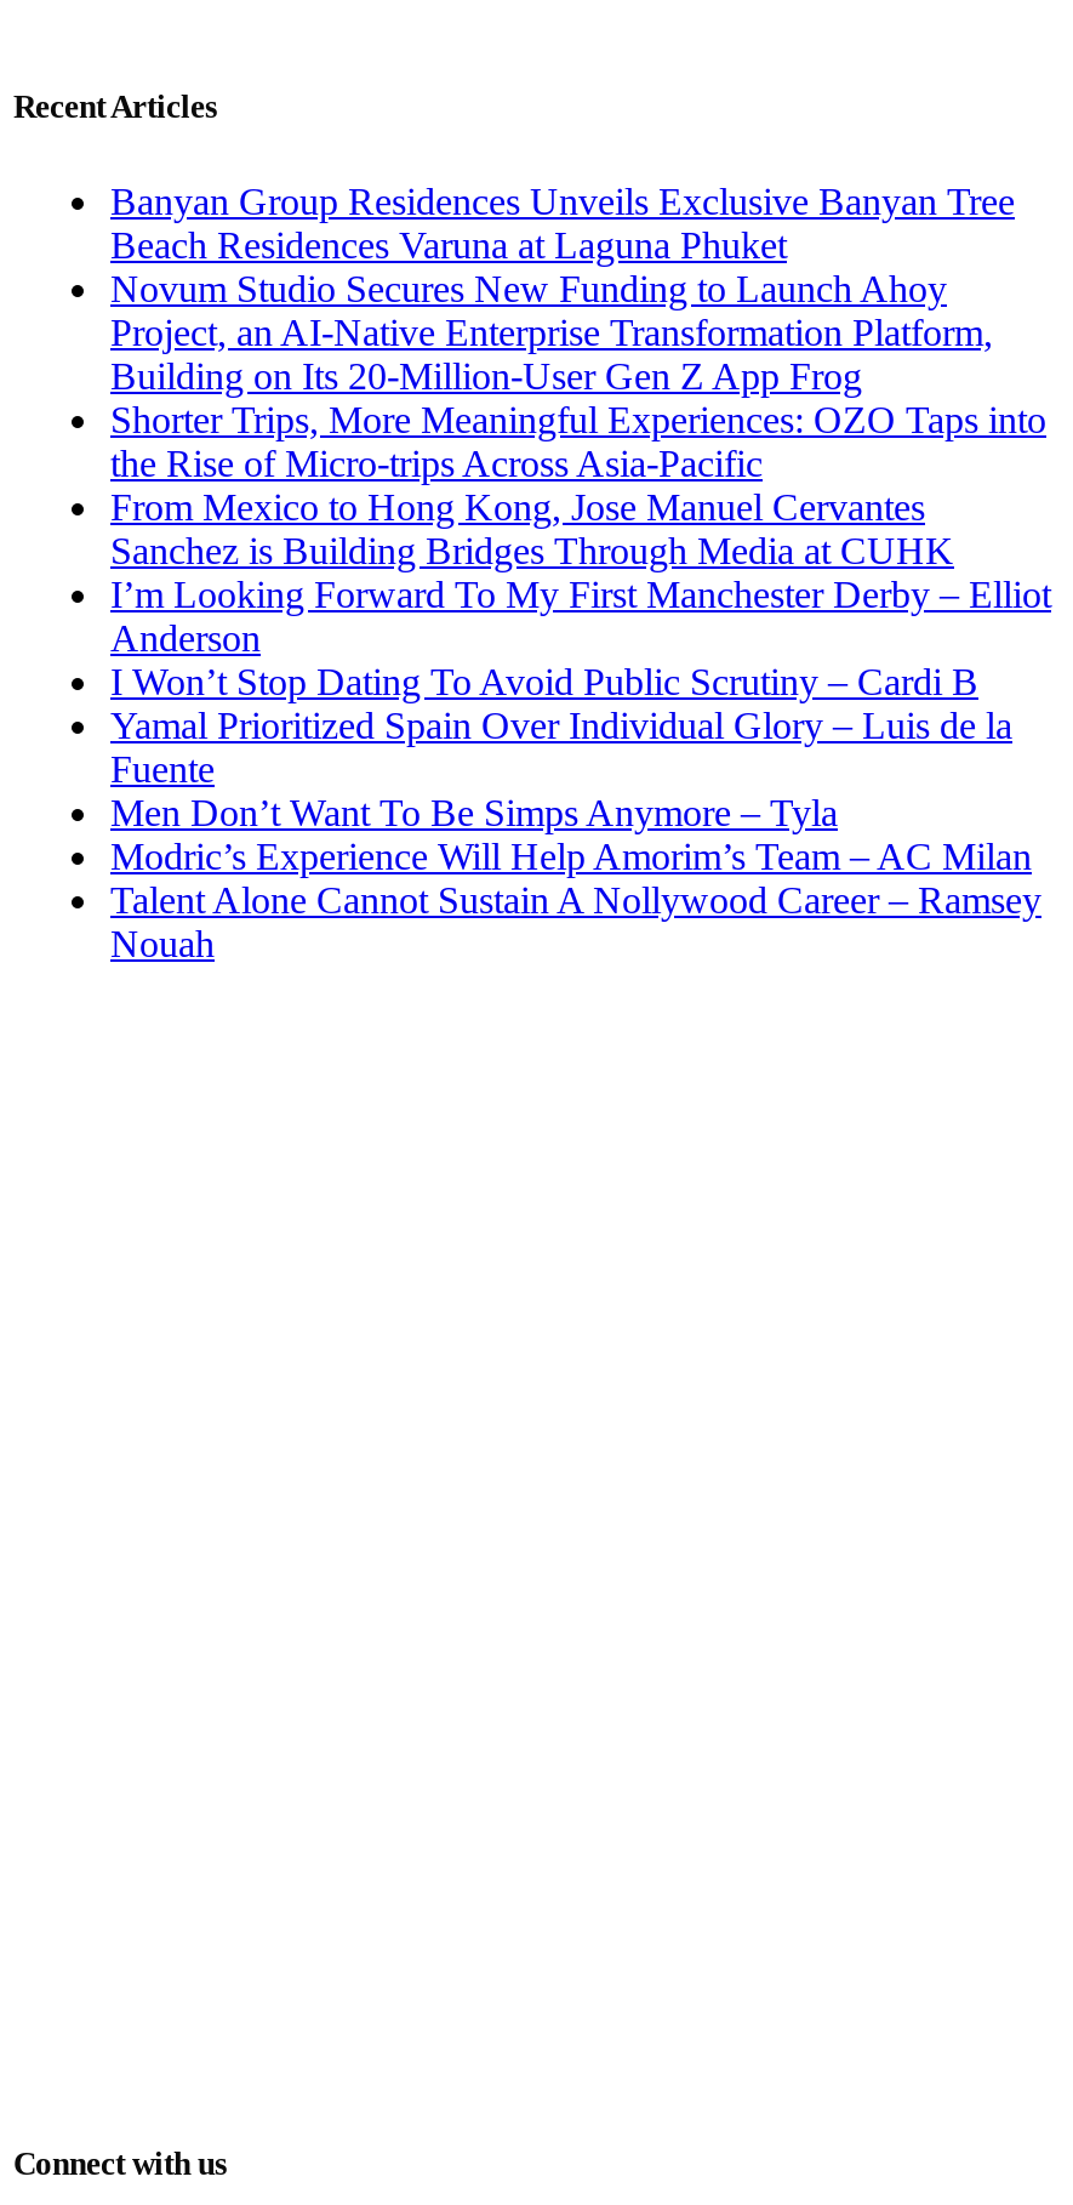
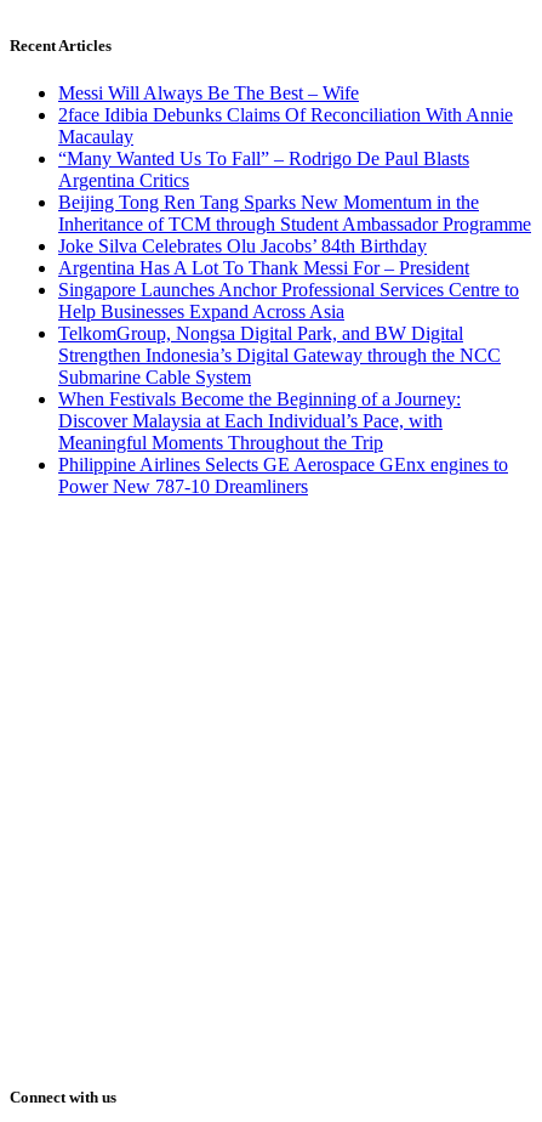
- Banyan Group Residences Unveils Exclusive Banyan Tree
- Beach Residences Varuna at Laguna Phuket
- Novum Studio Secures New Funding to Launch Ahoy
- Project, an AI-Native Enterprise Transformation Platform,
- Building on Its 20-Million-User Gen Z App Frog
- Shorter Trips, More Meaningful Experiences: OZO Taps into
- the Rise of Micro-trips Across Asia-Pacific
- From Mexico to Hong Kong, Jose Manuel Cervantes
- Sanchez is Building Bridges Through Media at CUHK
- I’m Looking Forward To My First Manchester Derby – Elliot
- Anderson
- I Won’t Stop Dating To Avoid Public Scrutiny – Cardi B
- Yamal Prioritized Spain Over Individual Glory – Luis de la
- Fuente
- Men Don’t Want To Be Simps Anymore – Tyla
- Modric’s Experience Will Help Amorim’s Team – AC Milan
- Talent Alone Cannot Sustain A Nollywood Career – Ramsey
- Nouah
+ Messi Will Always Be The Best – Wife
+ 2face Idibia Debunks Claims Of Reconciliation With Annie
+ Macaulay
+ “Many Wanted Us To Fall” – Rodrigo De Paul Blasts
+ Argentina Critics
+ Beijing Tong Ren Tang Sparks New Momentum in the
+ Inheritance of TCM through Student Ambassador Programme
+ Joke Silva Celebrates Olu Jacobs’ 84th Birthday
+ Argentina Has A Lot To Thank Messi For – President
+ Singapore Launches Anchor Professional Services Centre to
+ Help Businesses Expand Across Asia
+ TelkomGroup, Nongsa Digital Park, and BW Digital
+ Strengthen Indonesia’s Digital Gateway through the NCC
+ Submarine Cable System
+ When Festivals Become the Beginning of a Journey:
+ Discover Malaysia at Each Individual’s Pace, with
+ Meaningful Moments Throughout the Trip
+ Philippine Airlines Selects GE Aerospace GEnx engines to
+ Power New 787-10 Dreamliners
